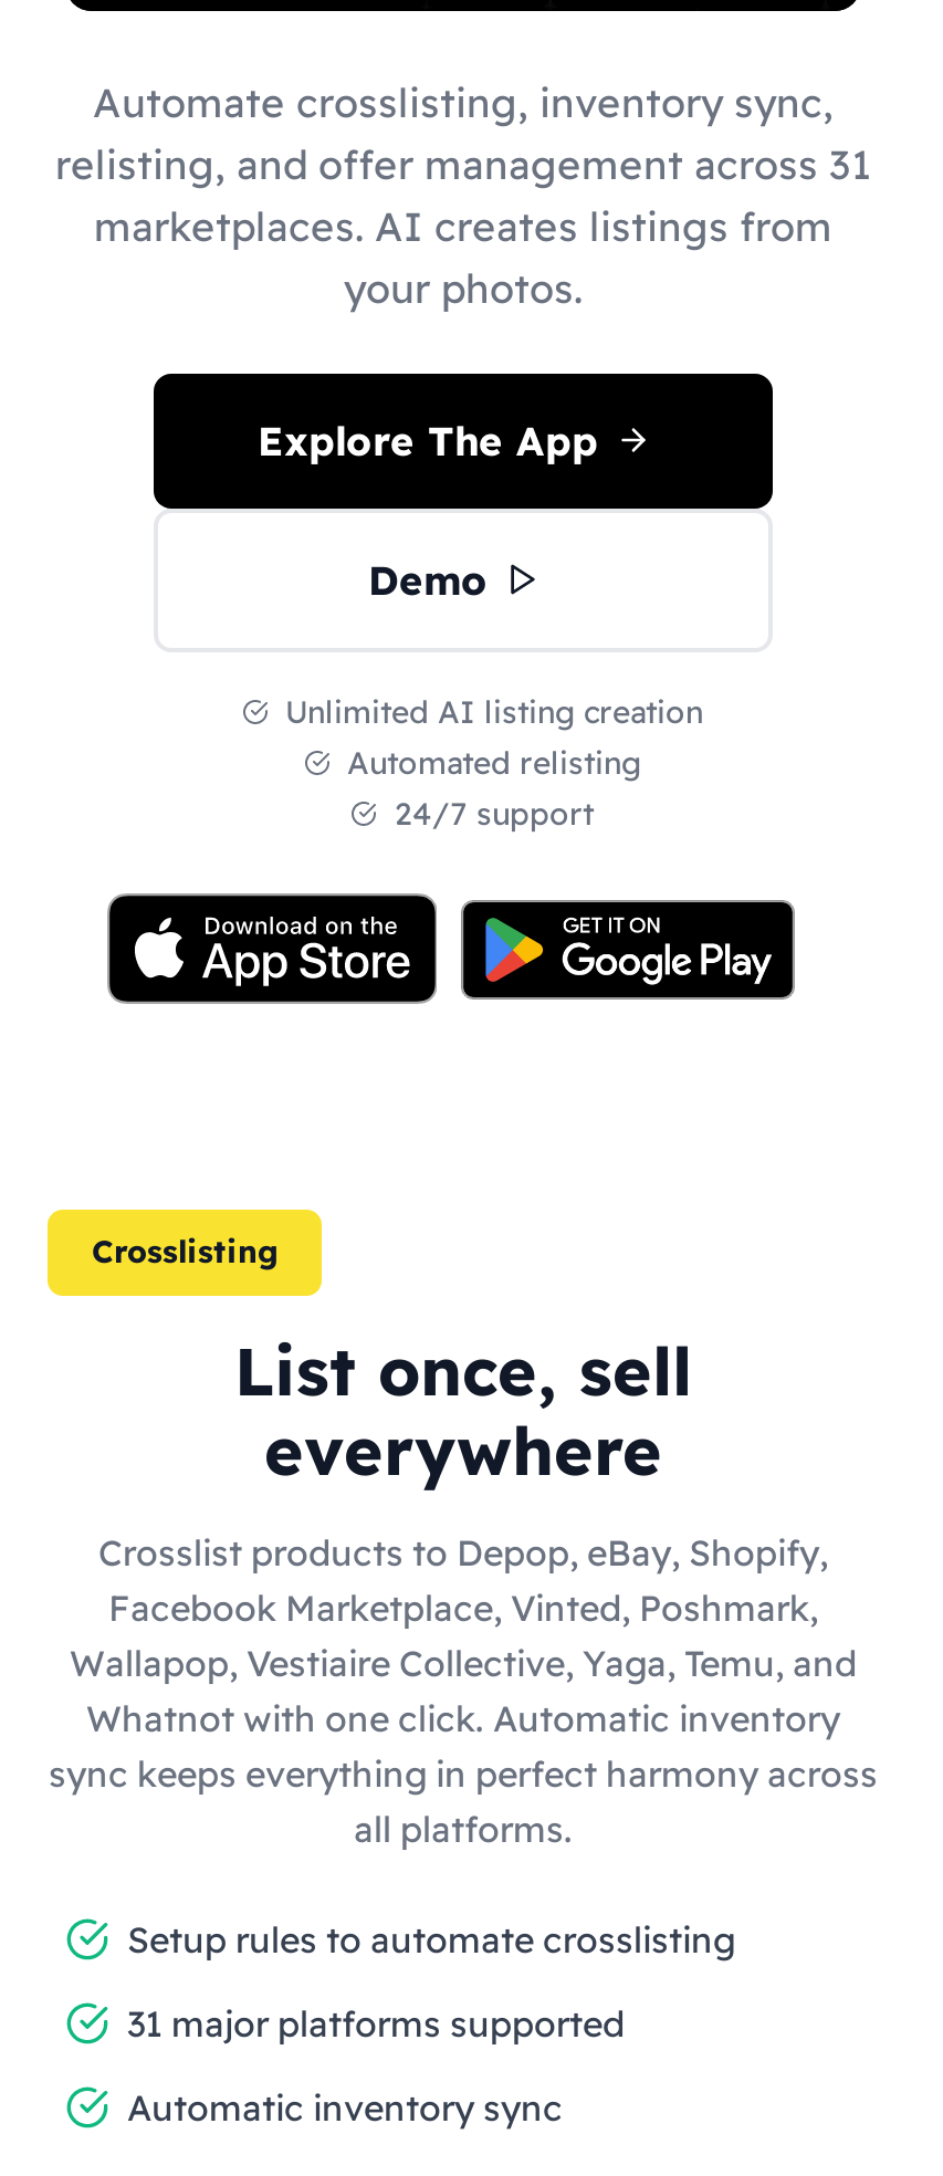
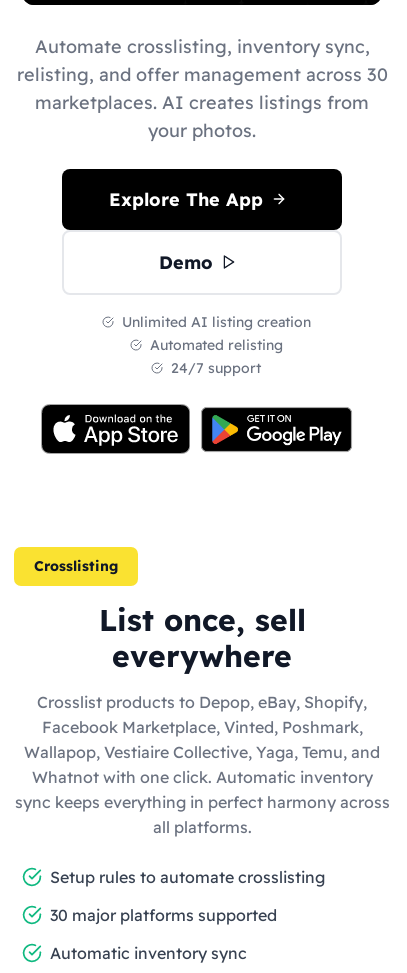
- relisting, and offer management across 31
+ relisting, and offer management across 30

- 31 major platforms supported
+ 30 major platforms supported
